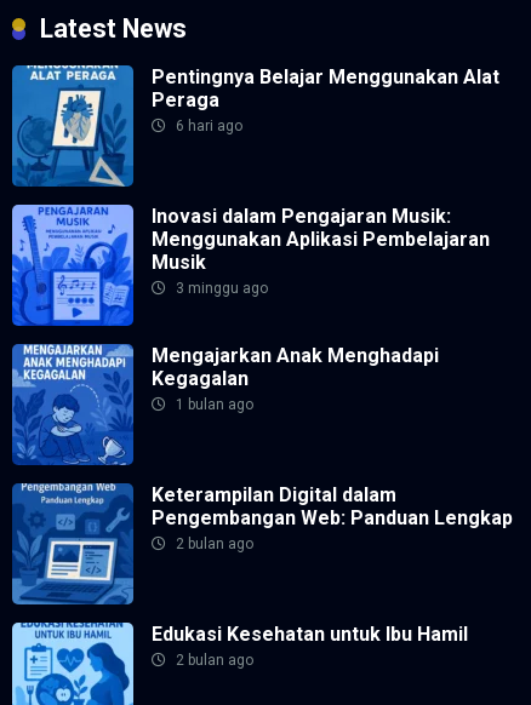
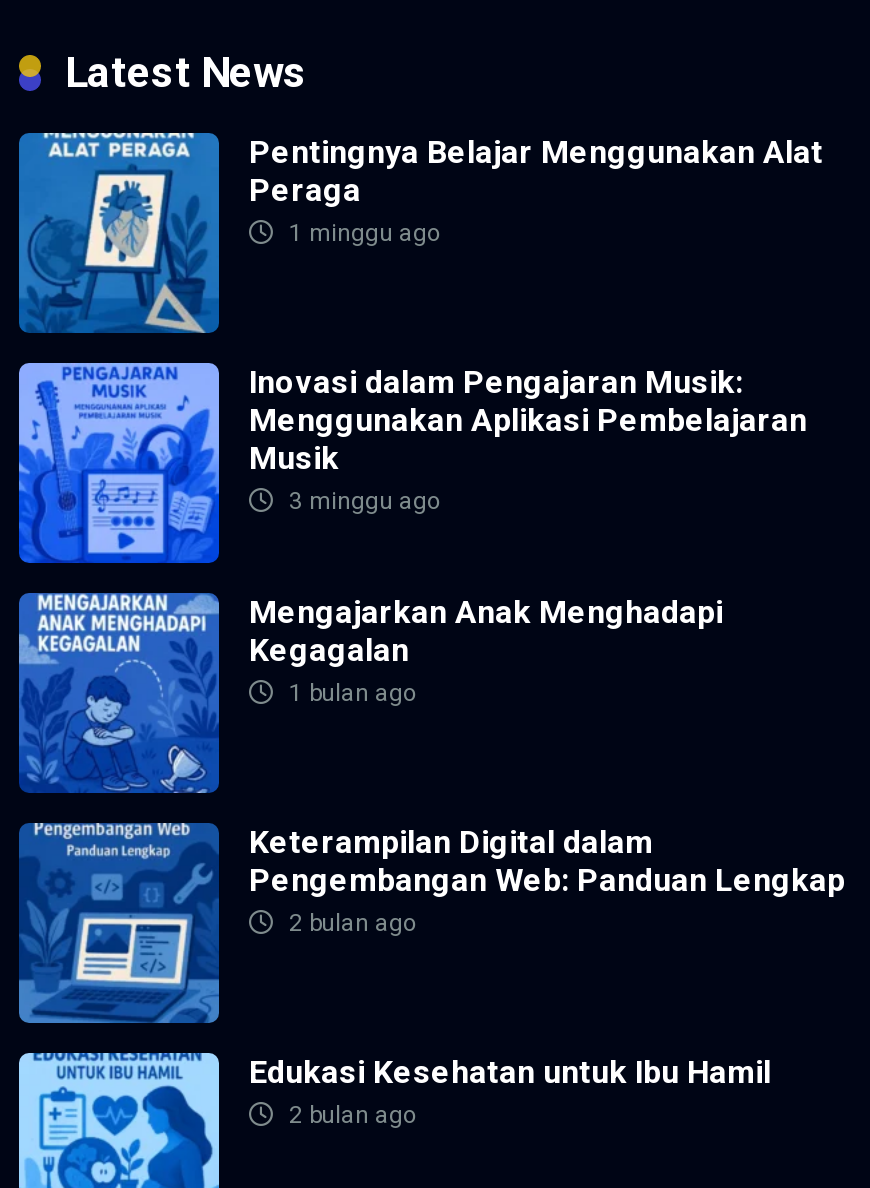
- 6 hari ago
+ 1 minggu ago
